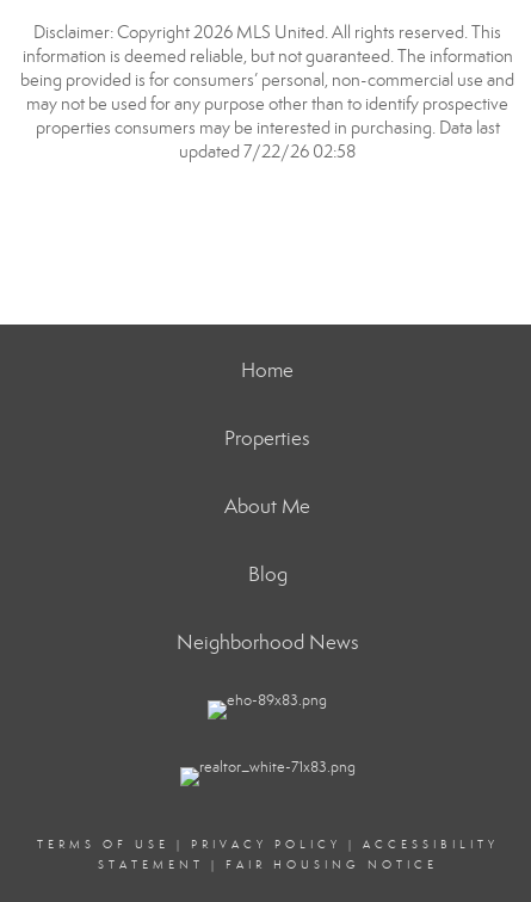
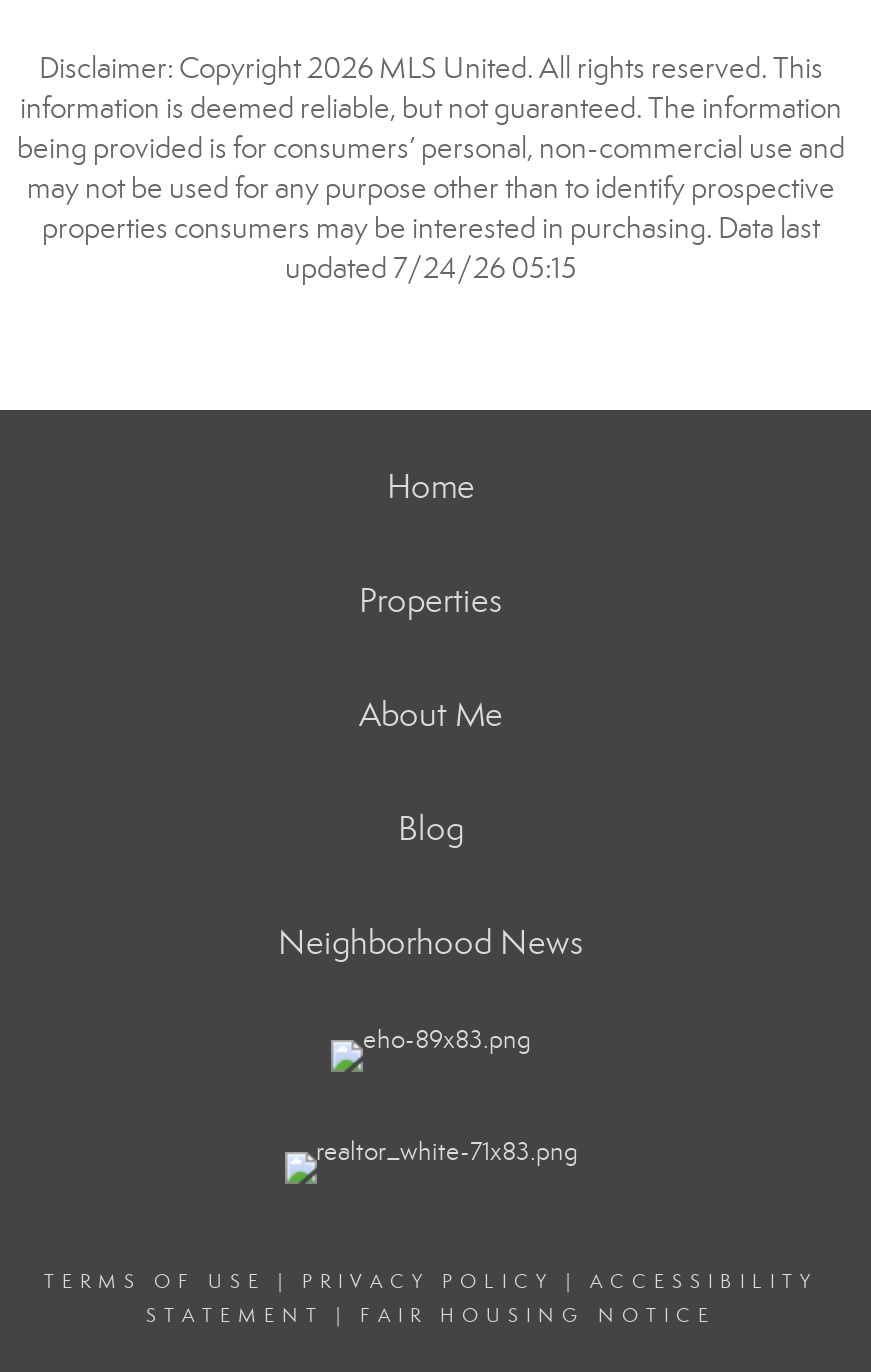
- updated 7/22/26 02:58
+ updated 7/24/26 05:15
